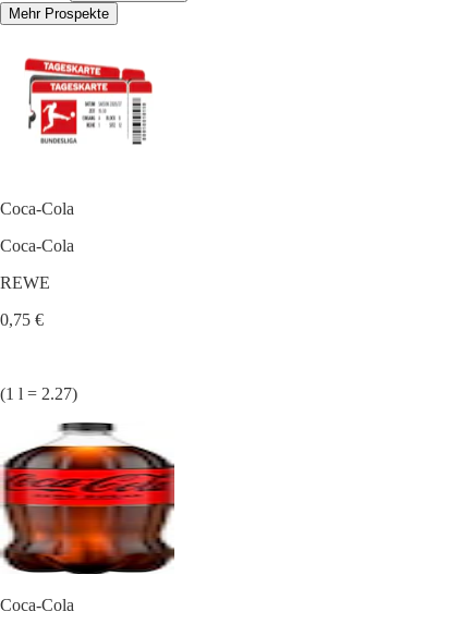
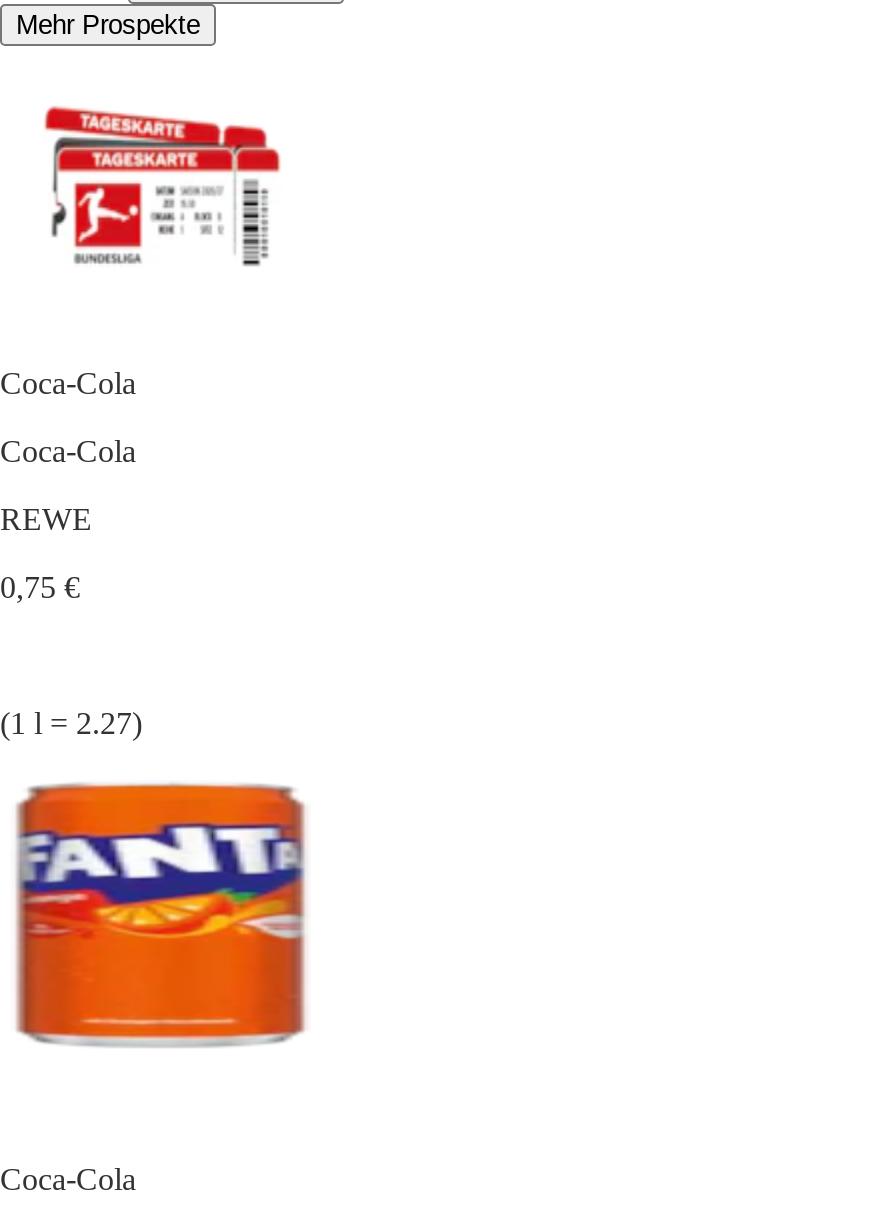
- [image]
+ [image]
